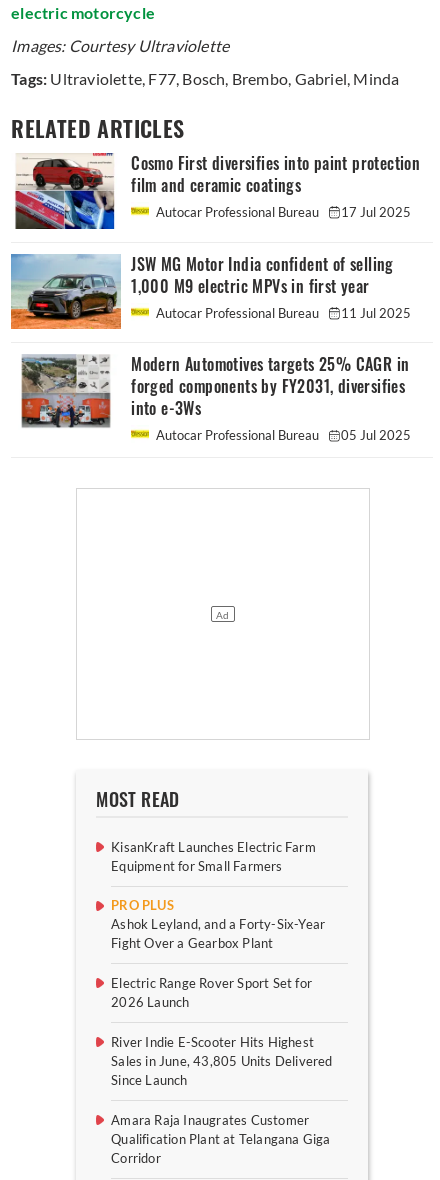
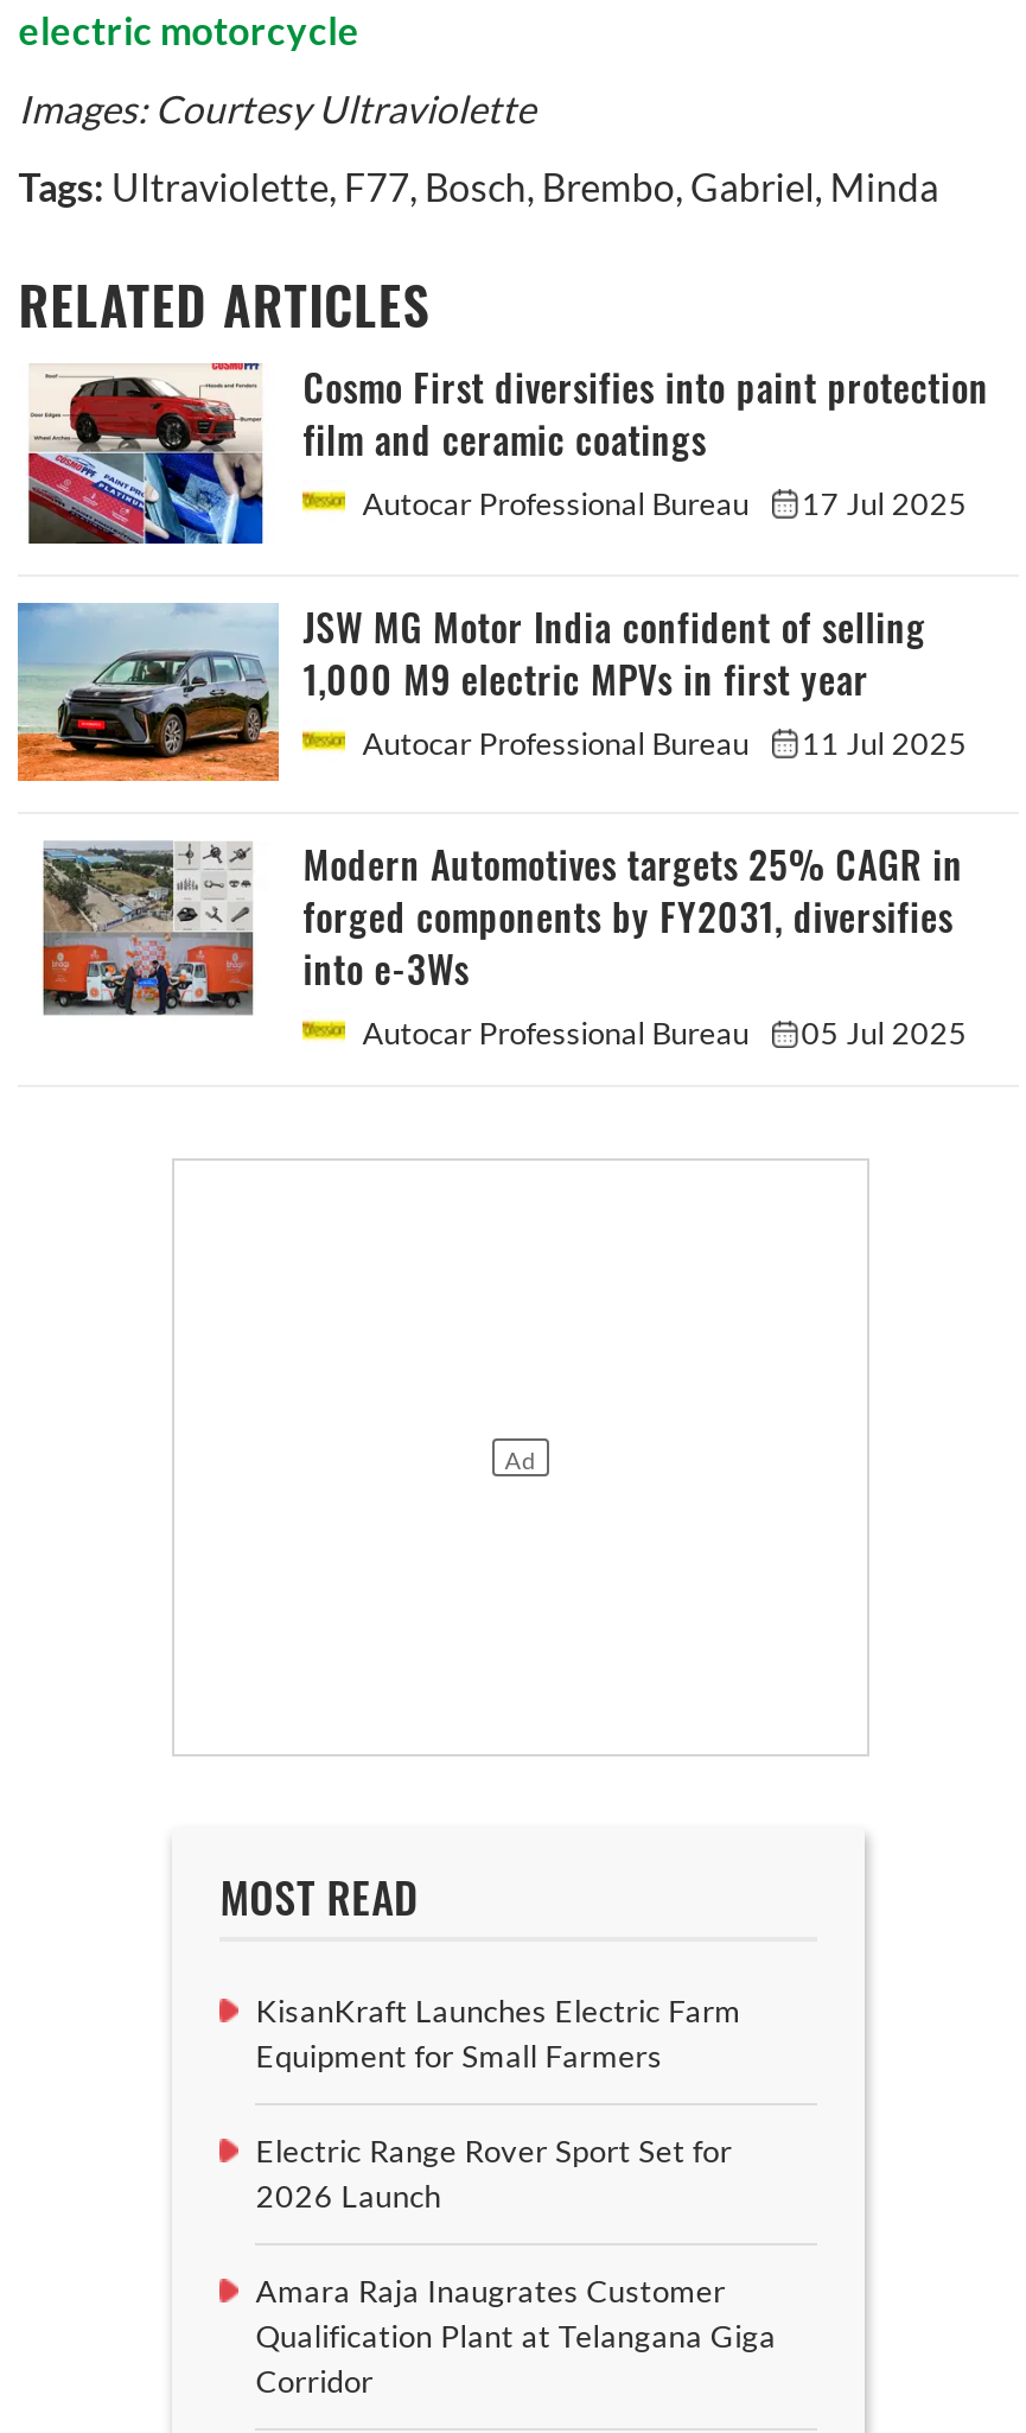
- PRO PLUS
- Ashok Leyland, and a Forty-Six-Year
- Fight Over a Gearbox Plant

- River Indie E-Scooter Hits Highest
- Sales in June, 43,805 Units Delivered
- Since Launch
